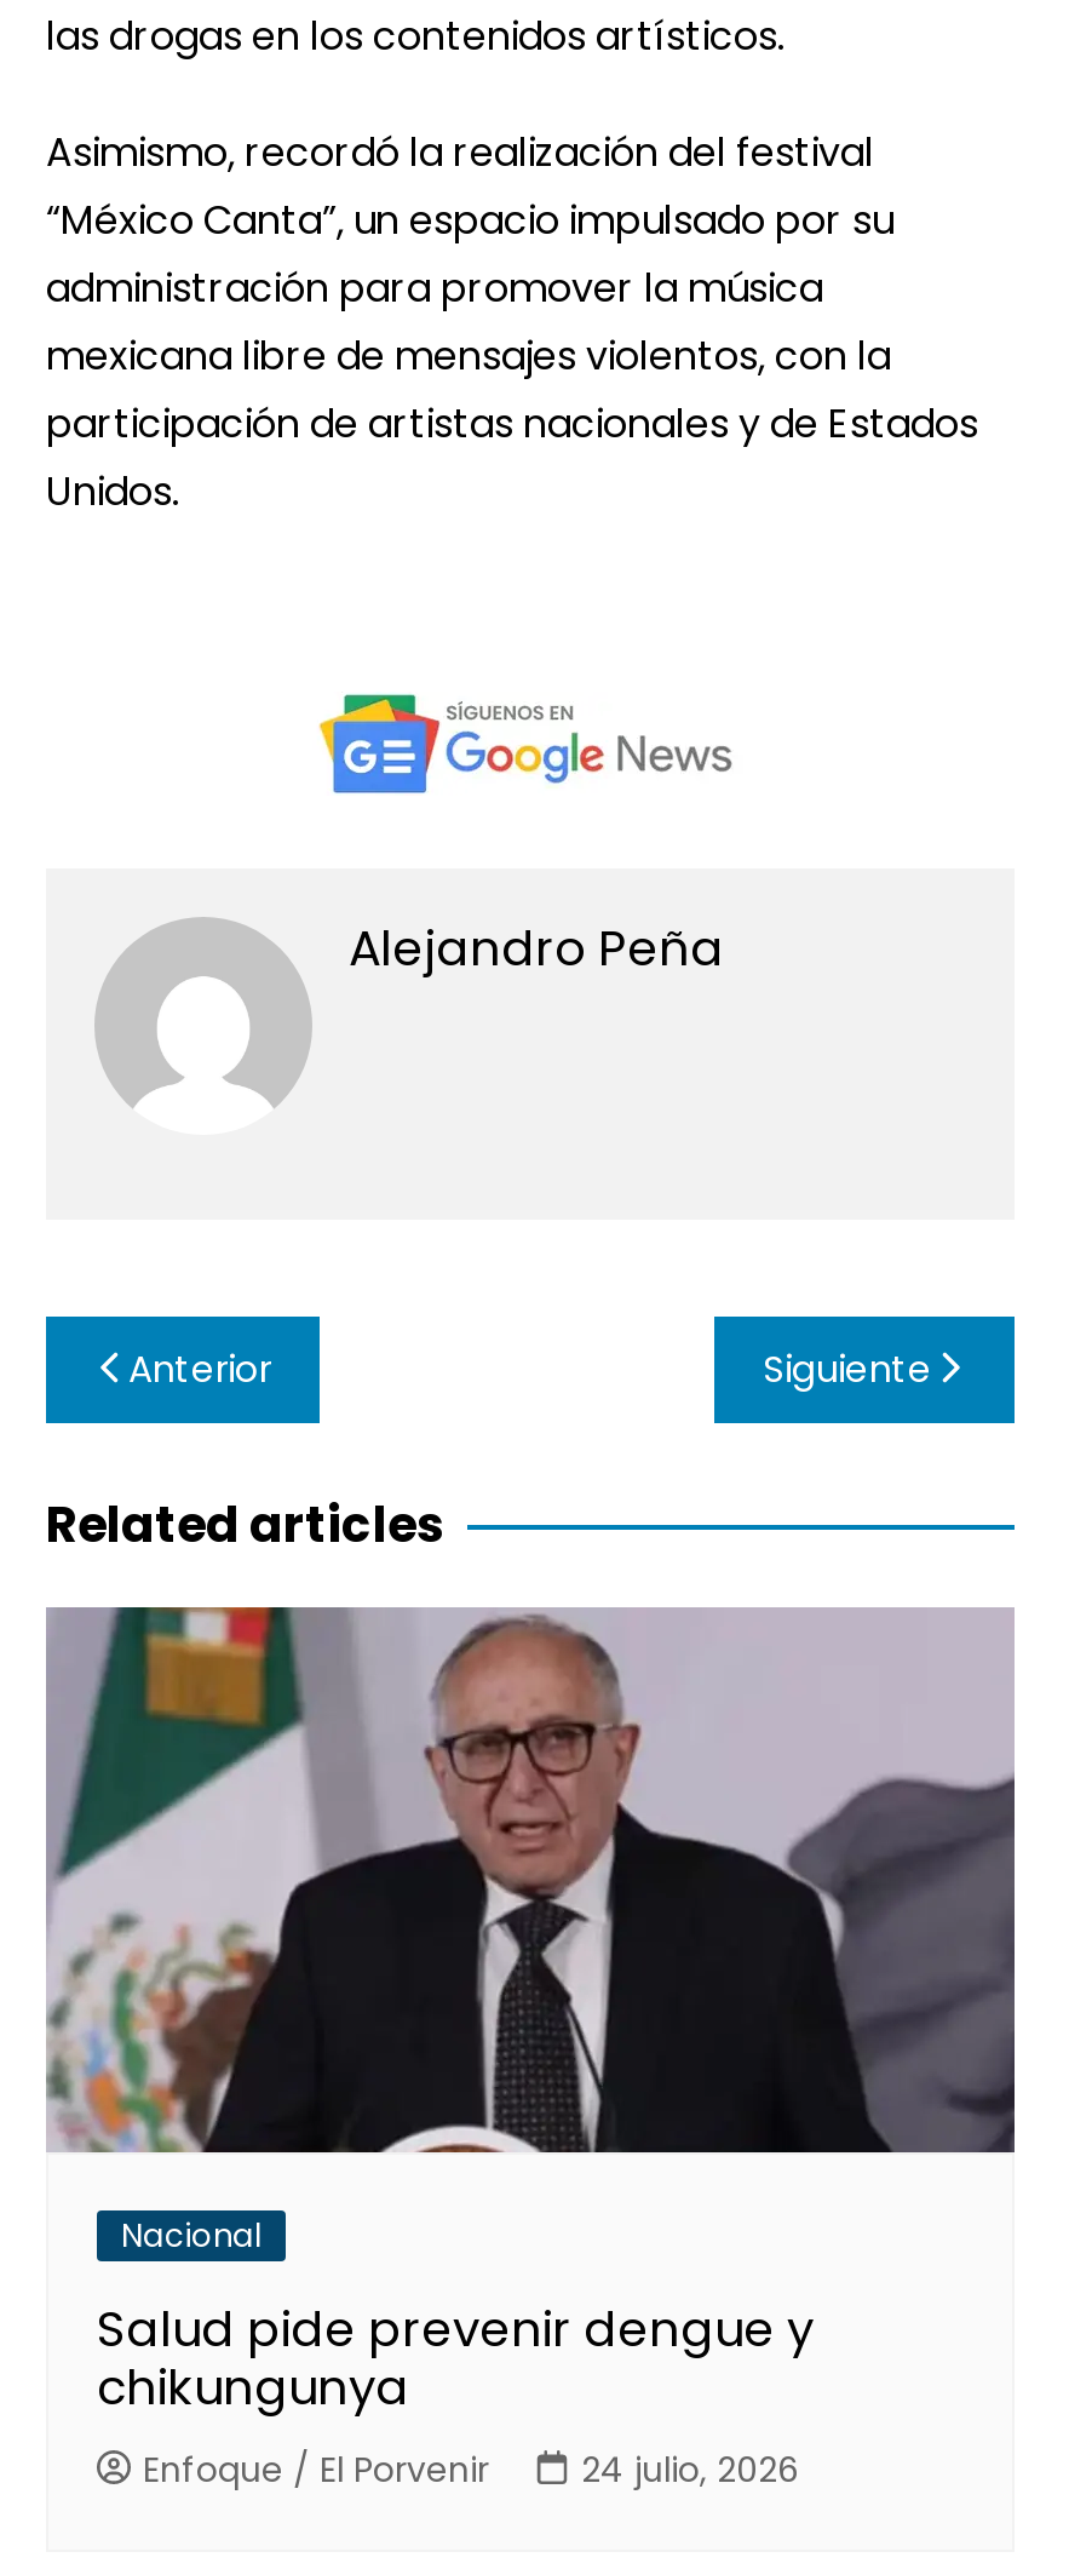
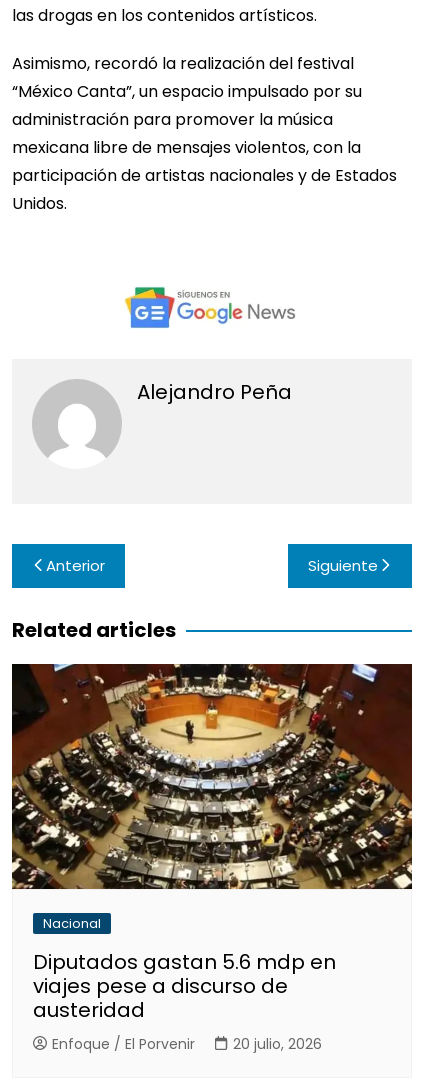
- [image]
+ [image]

- Salud pide prevenir dengue y
- chikungunya
+ Diputados gastan 5.6 mdp en
+ viajes pese a discurso de
+ austeridad

- Enfoque / El Porvenir 24 julio, 2026
+ Enfoque / El Porvenir 20 julio, 2026
